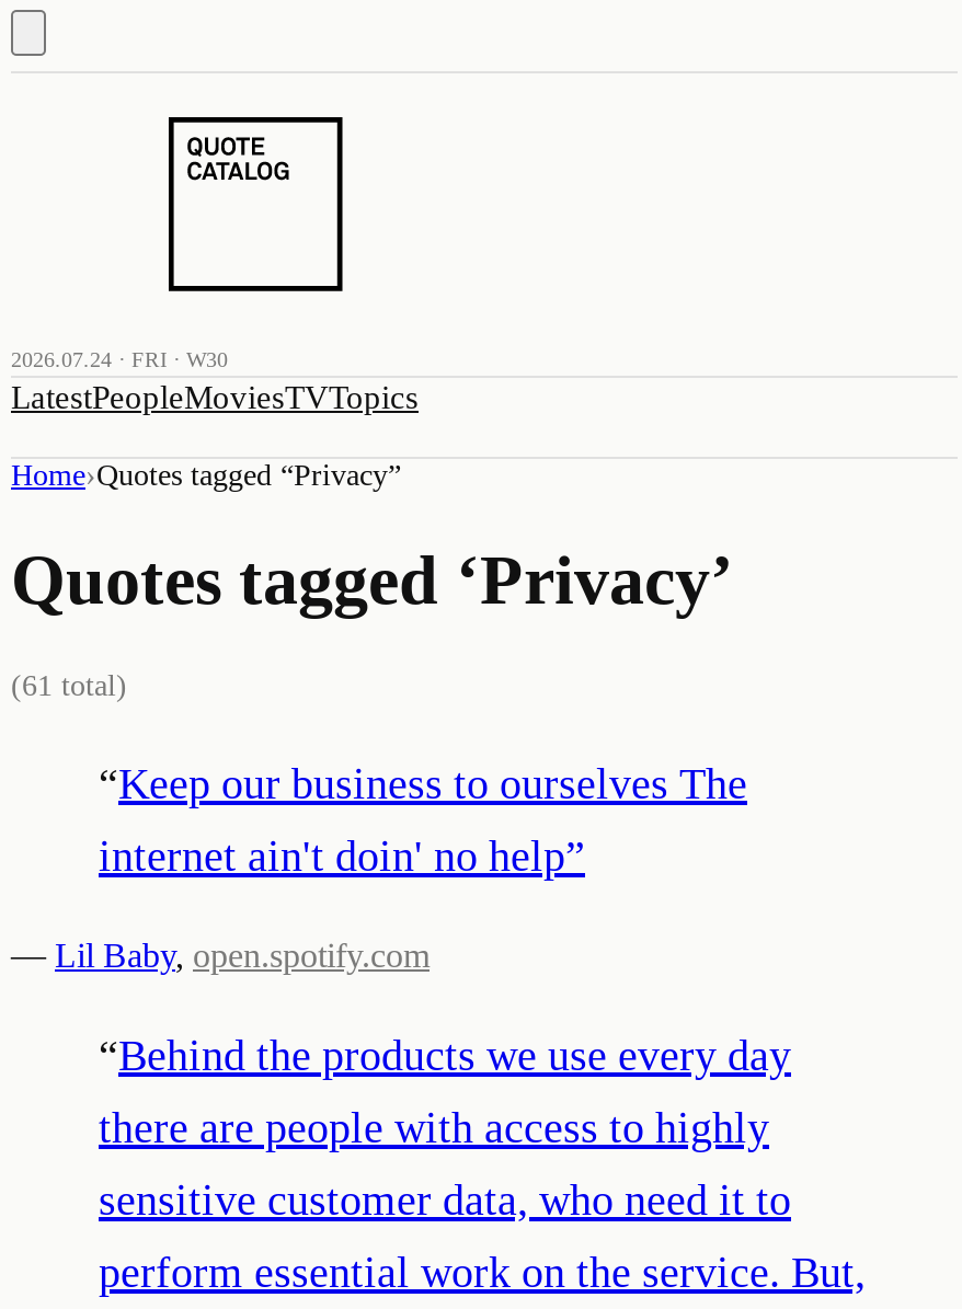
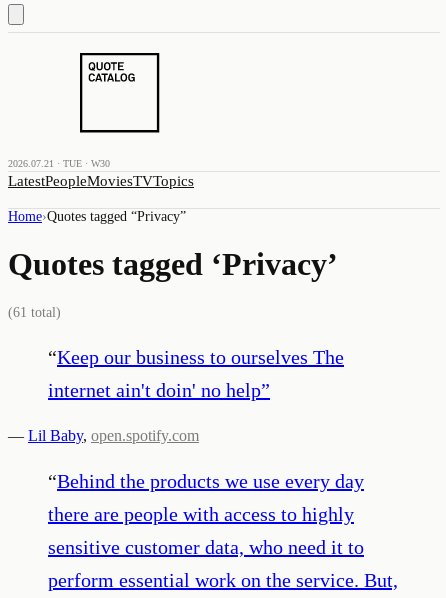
- 2026.07.24 · FRI · W30
+ 2026.07.21 · TUE · W30
